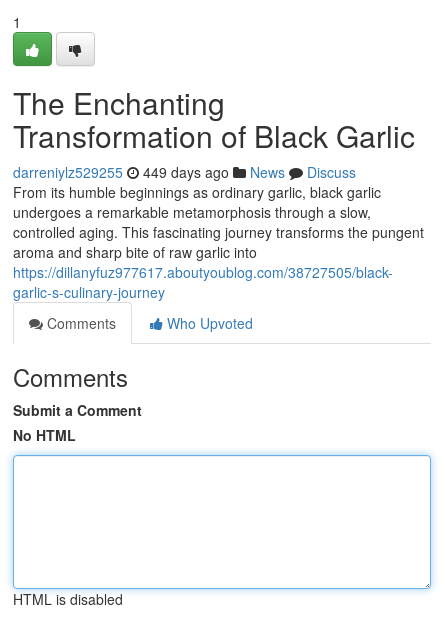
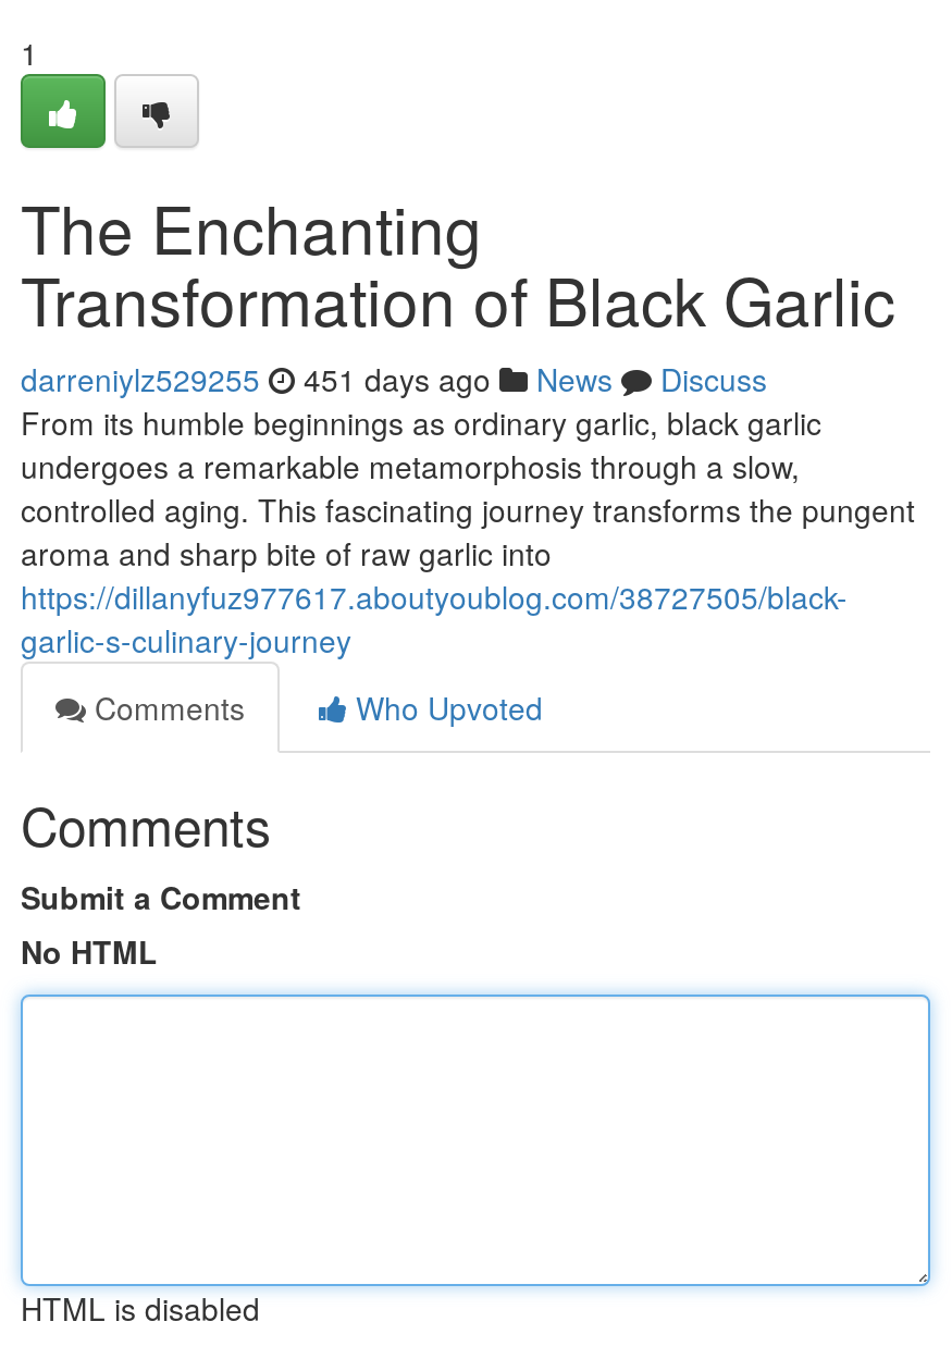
- darreniylz529255 449 days ago News Discuss
+ darreniylz529255 451 days ago News Discuss
